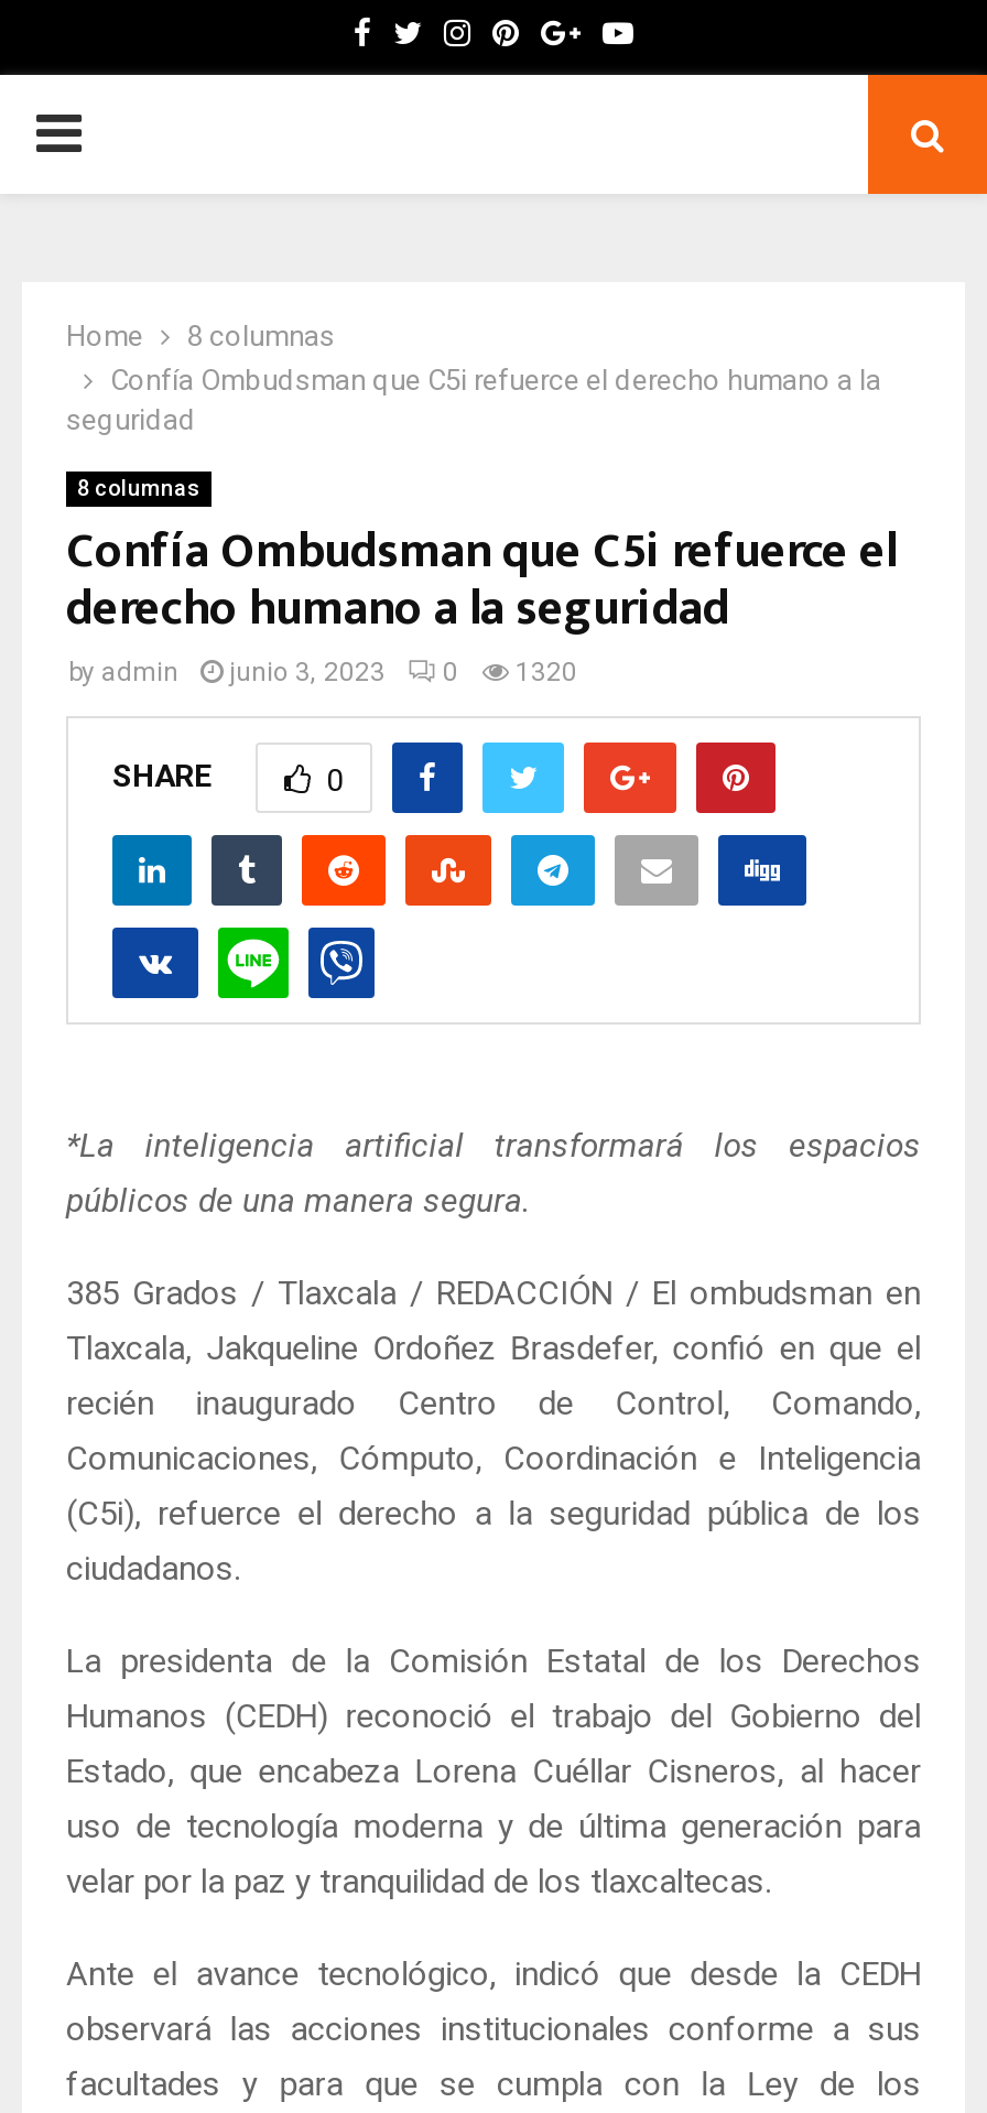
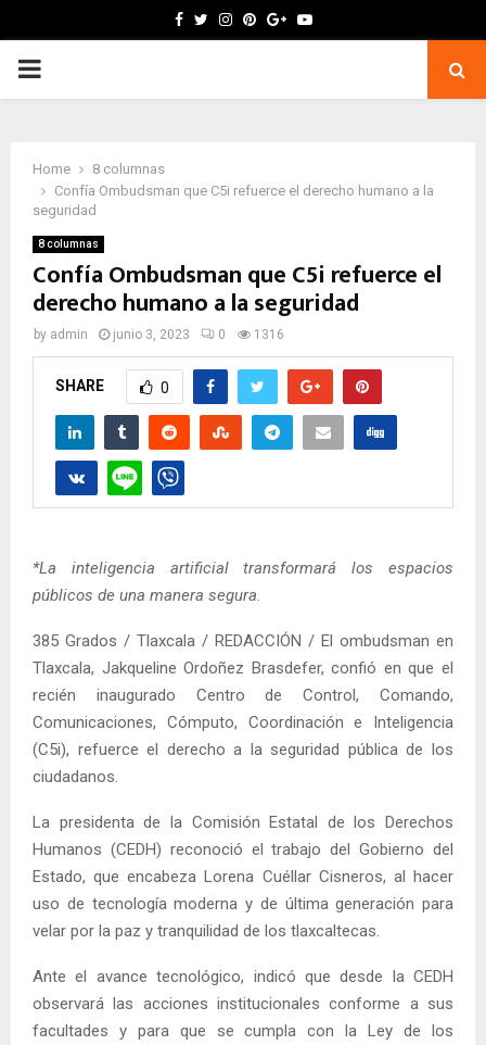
- by admin junio 3, 2023 0 1320
+ by admin junio 3, 2023 0 1316
